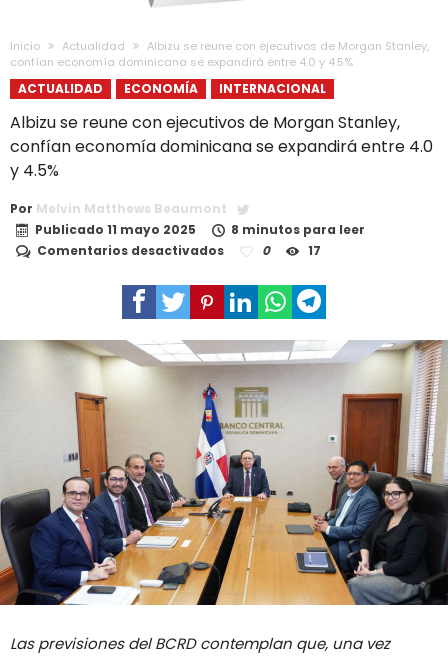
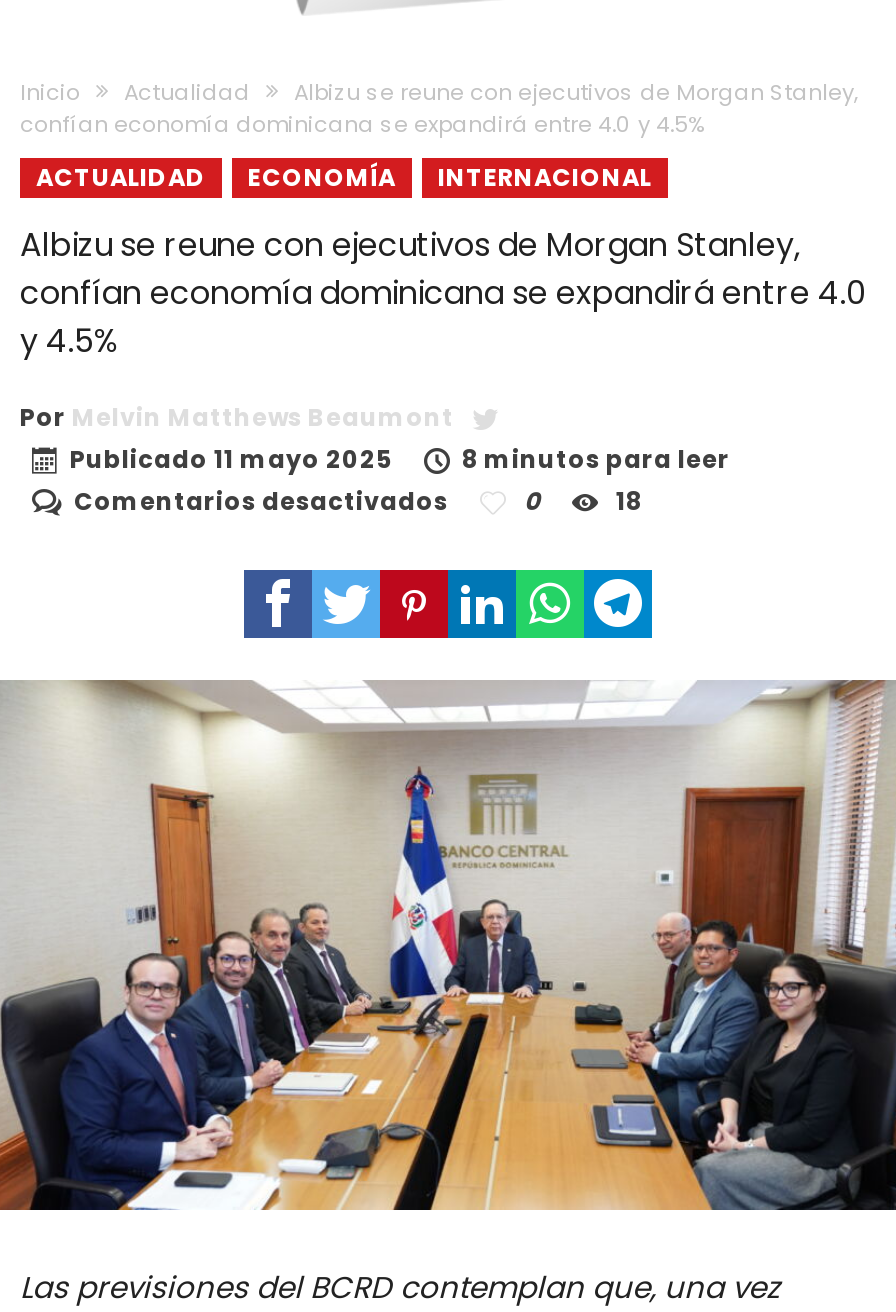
- 17
+ 18
